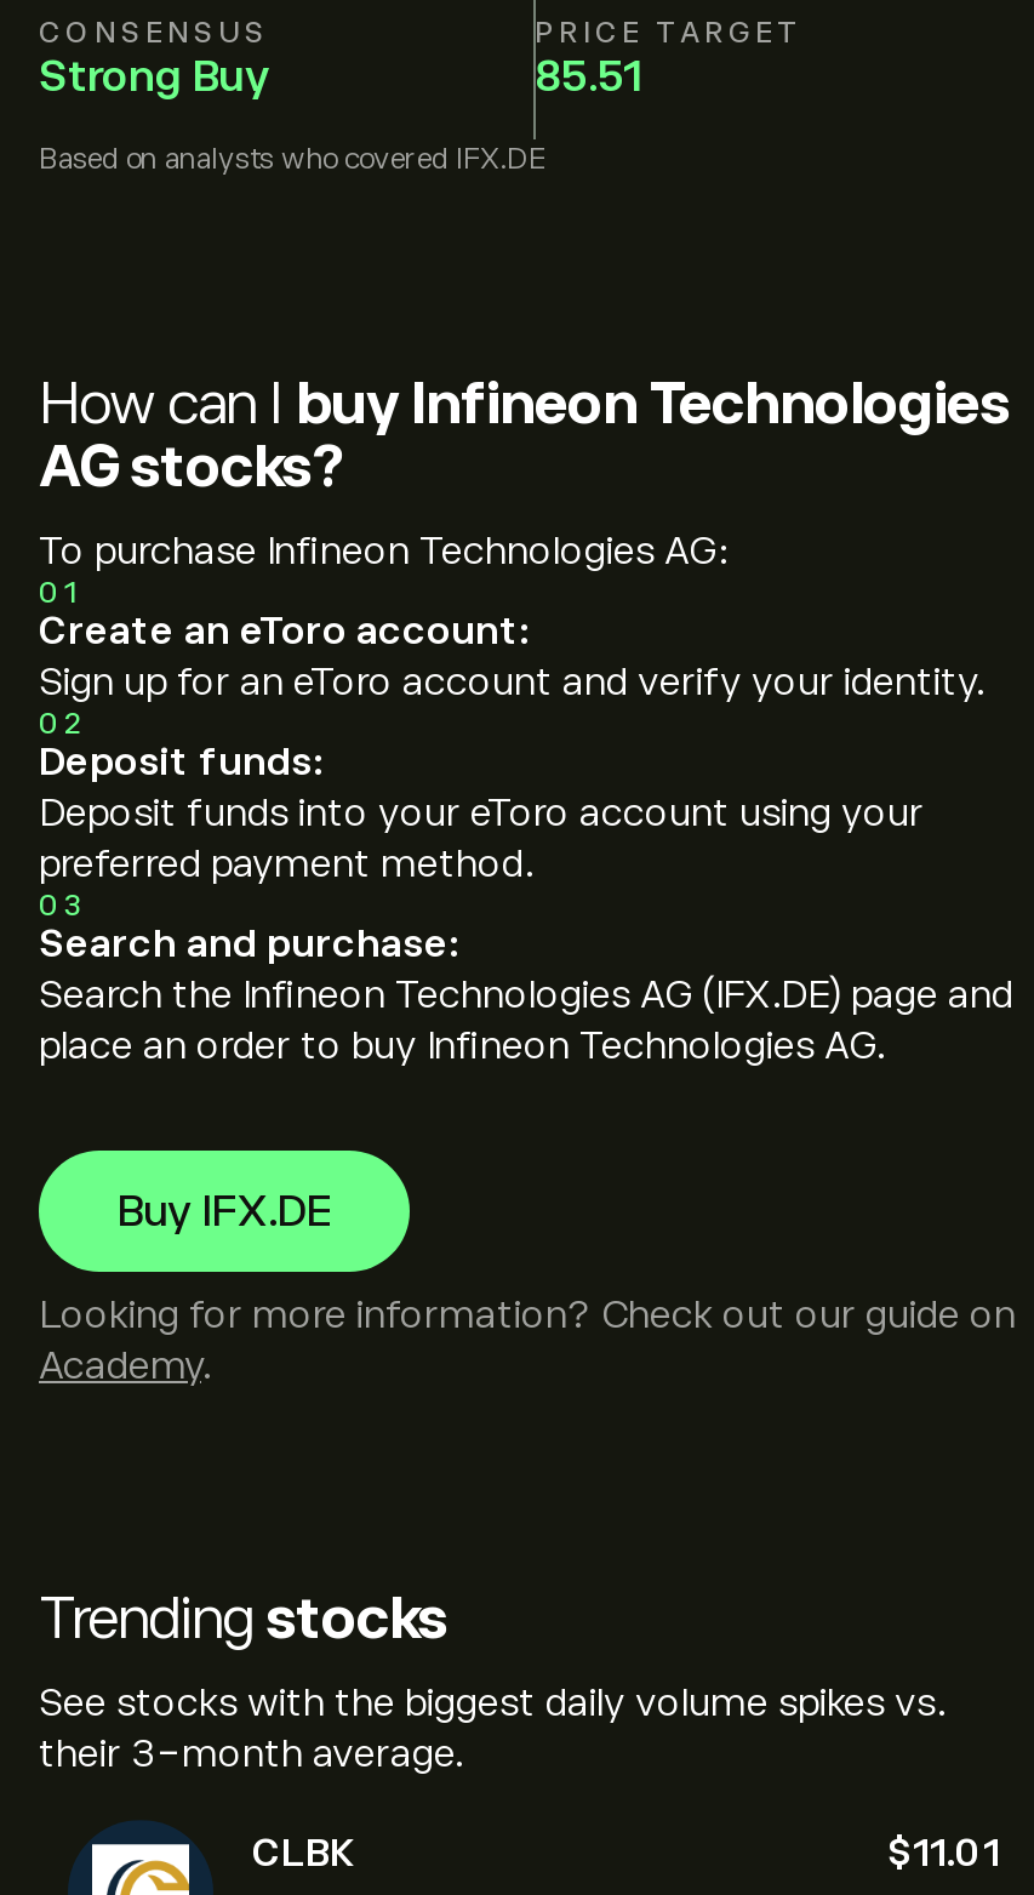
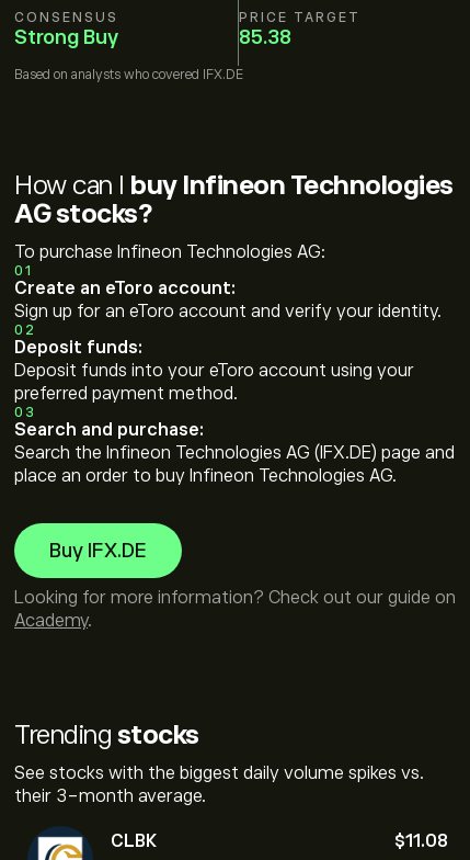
- 85.51
+ 85.38

- $11.01
+ $11.08
